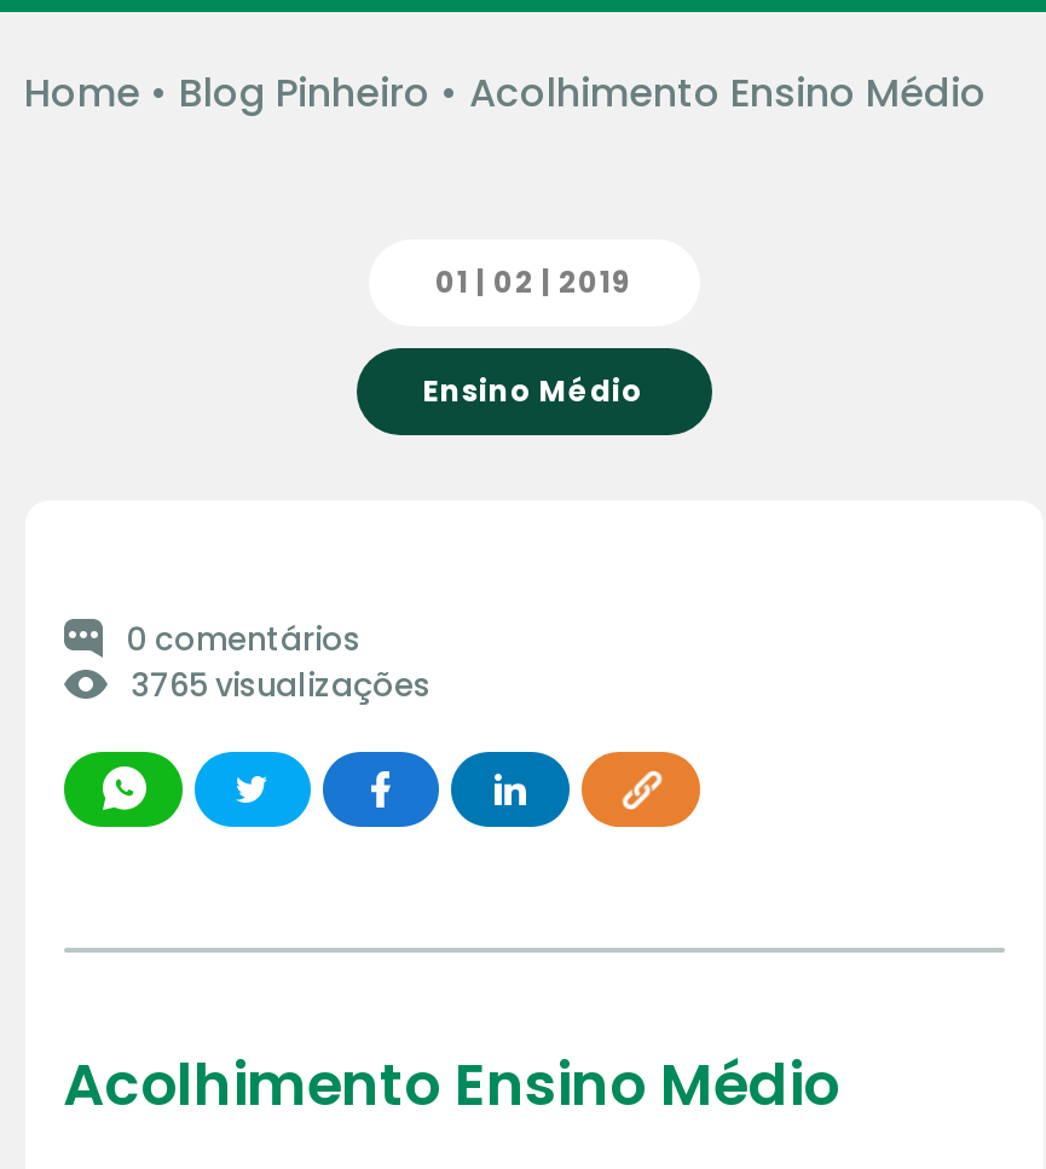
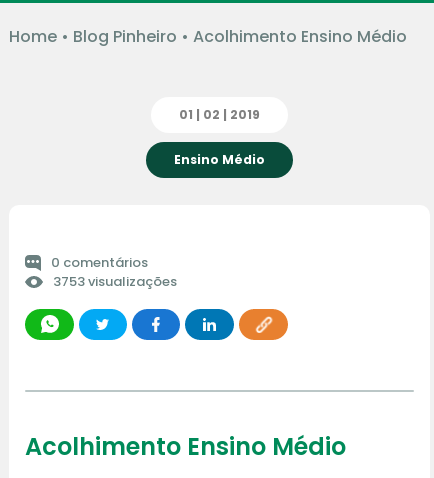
- 3765 visualizações
+ 3753 visualizações
